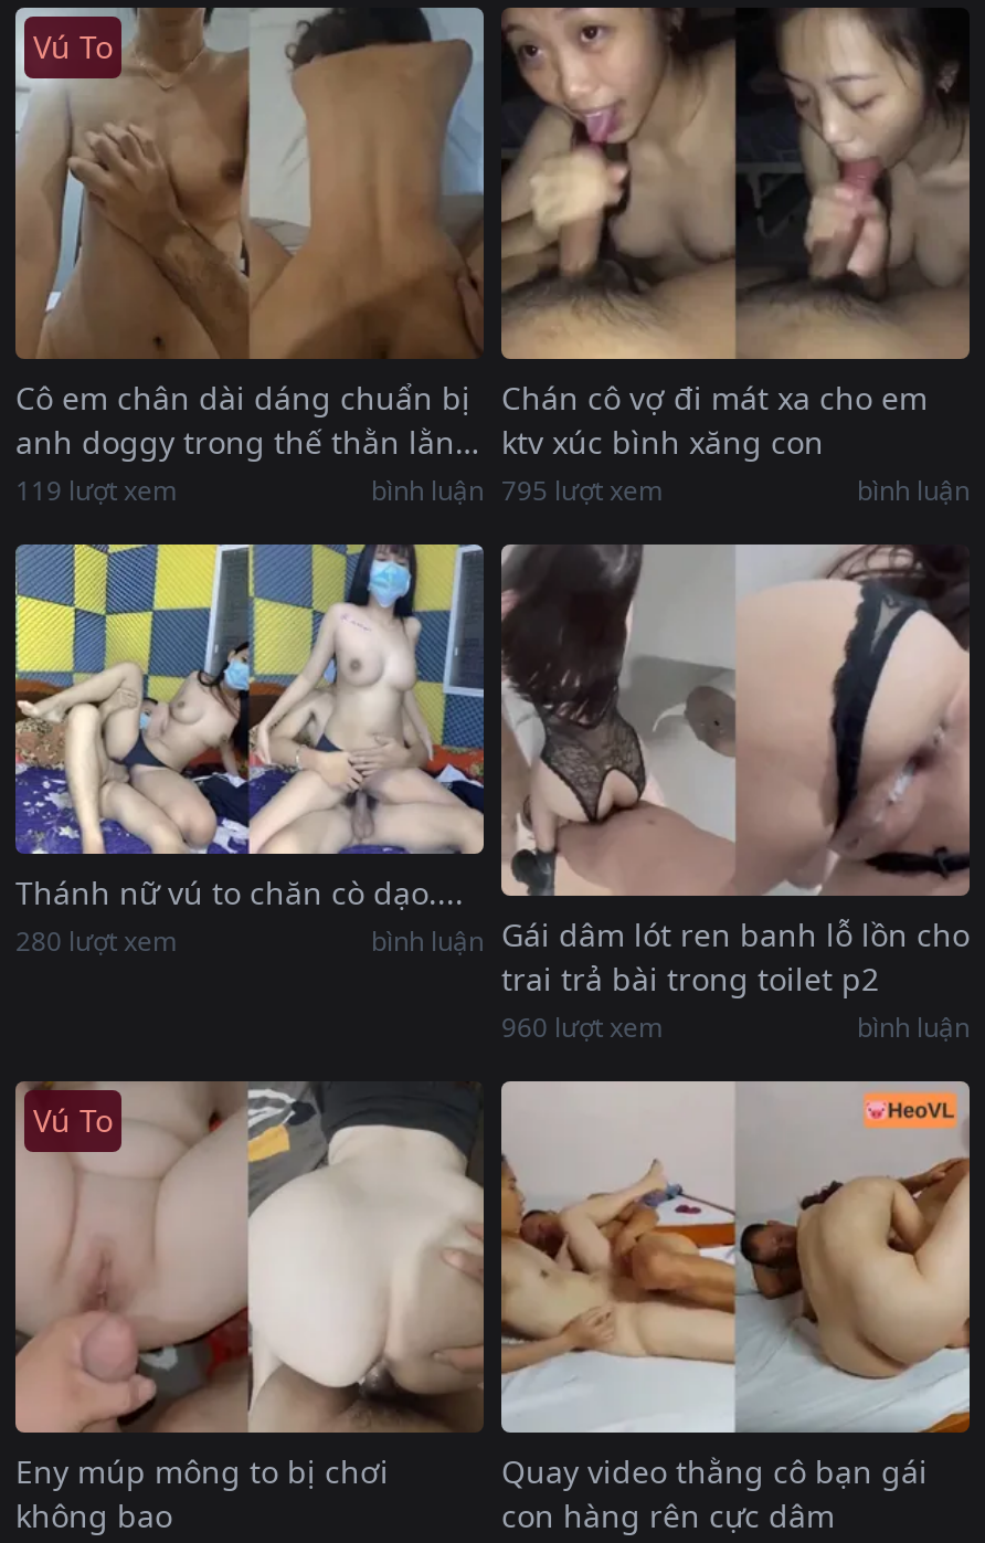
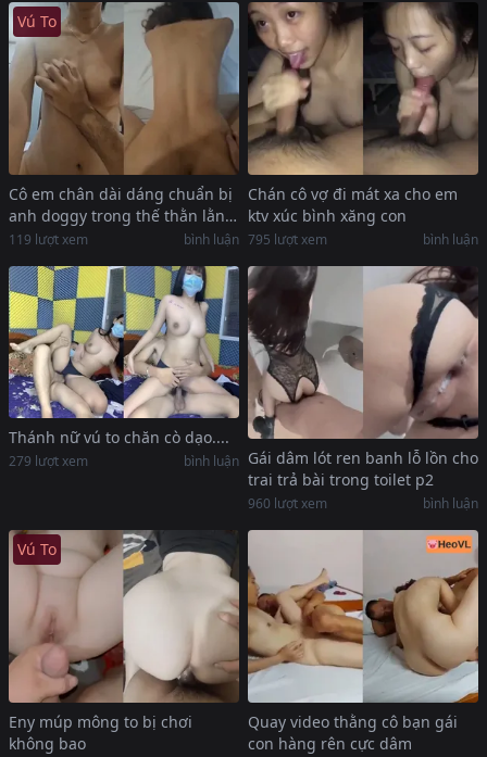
- 280 lượt xem
+ 279 lượt xem
